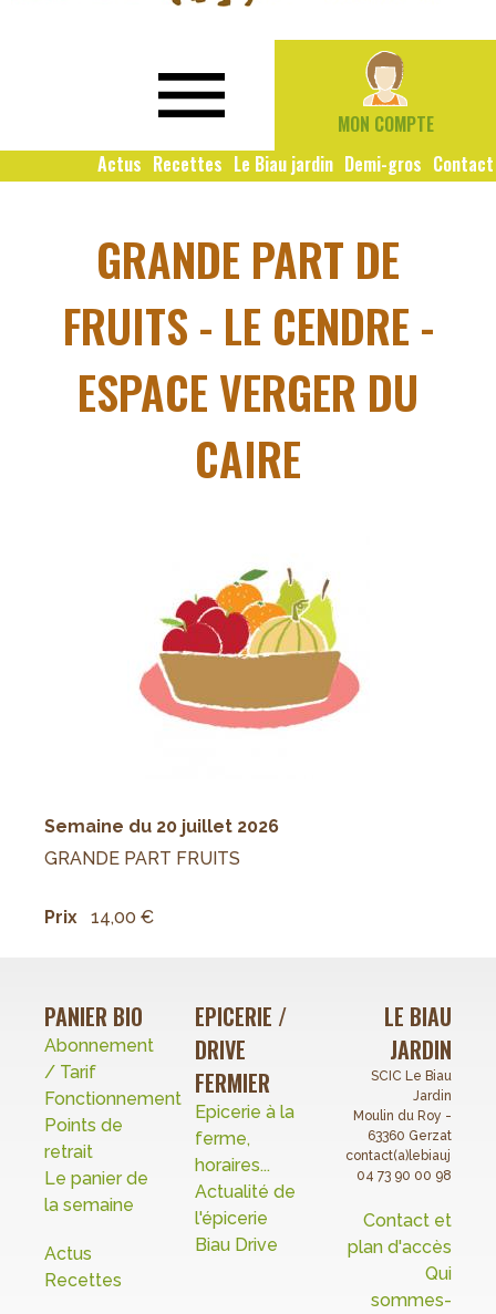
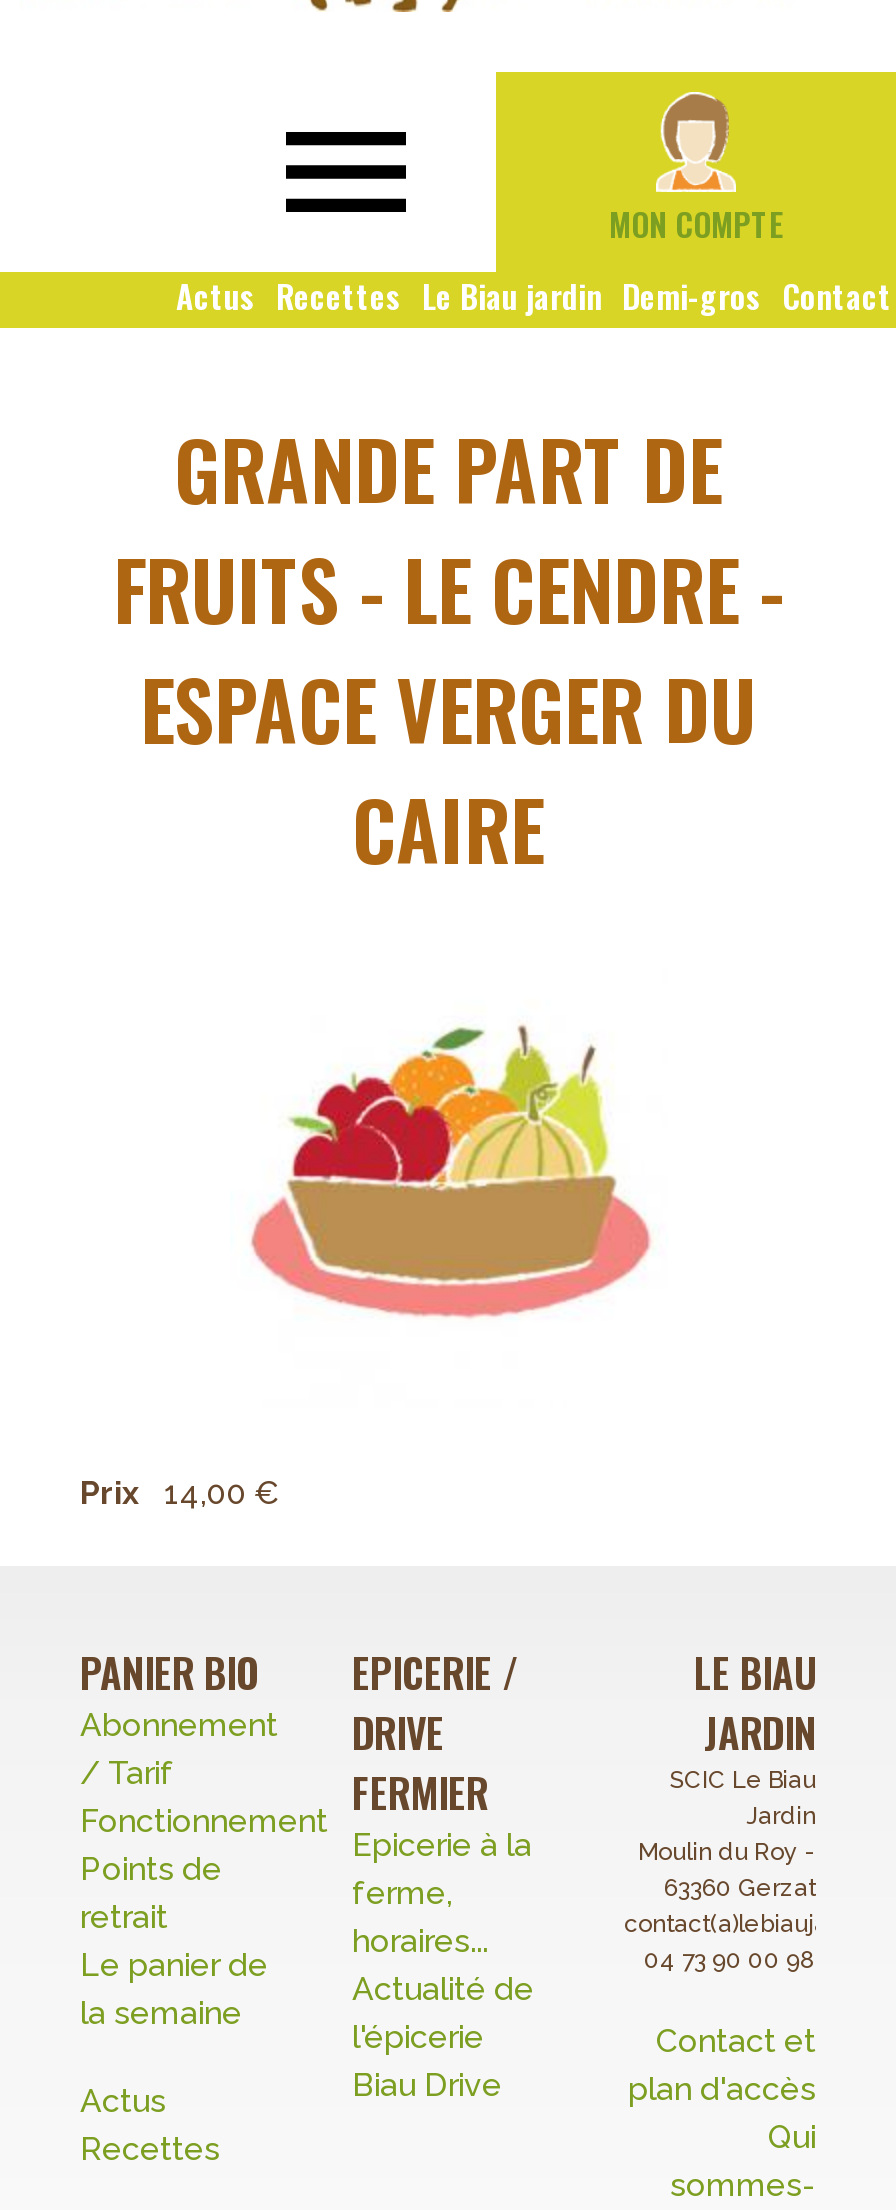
- Semaine du 20 juillet 2026
- GRANDE PART FRUITS
